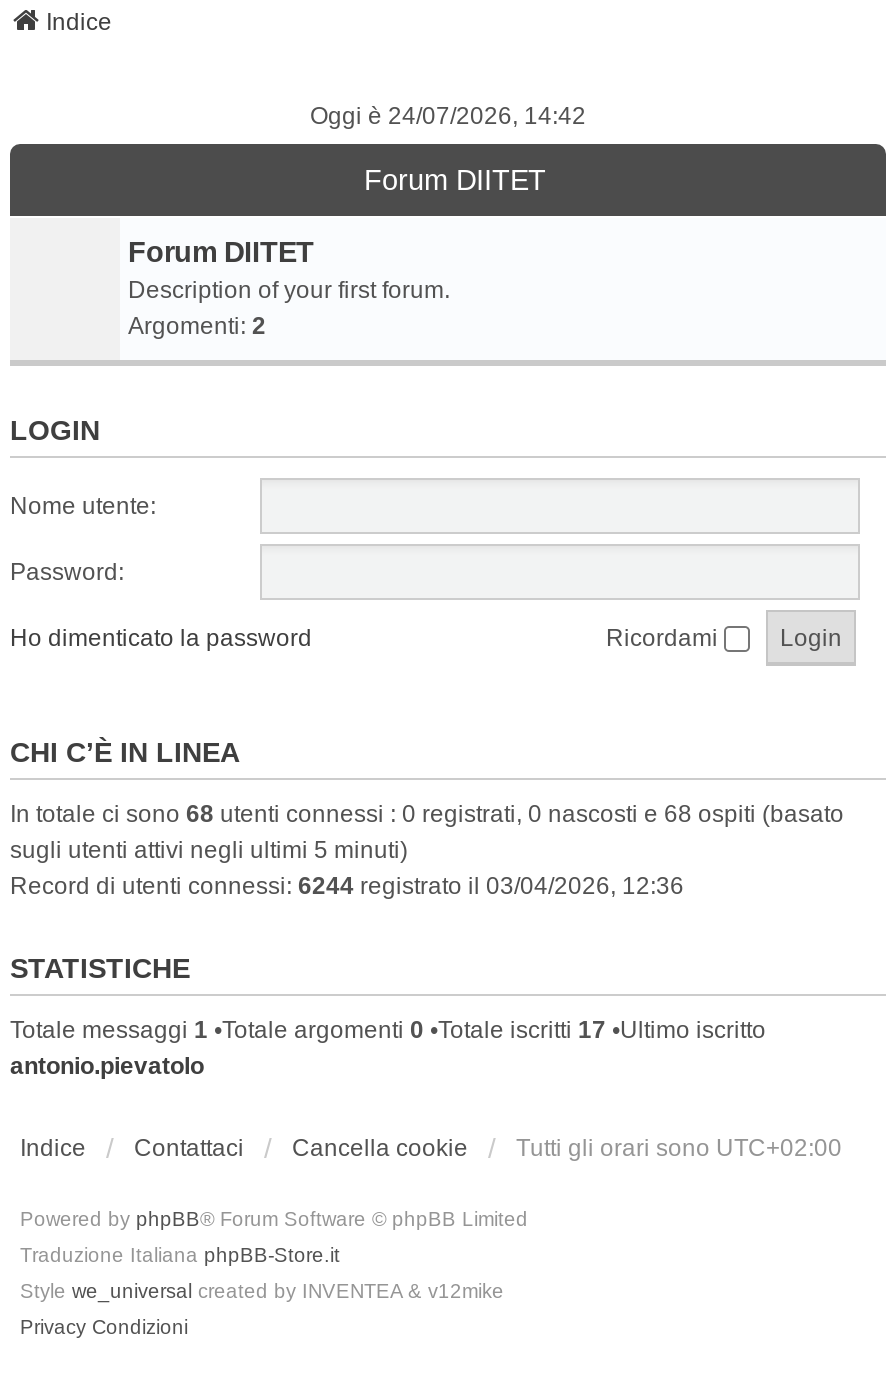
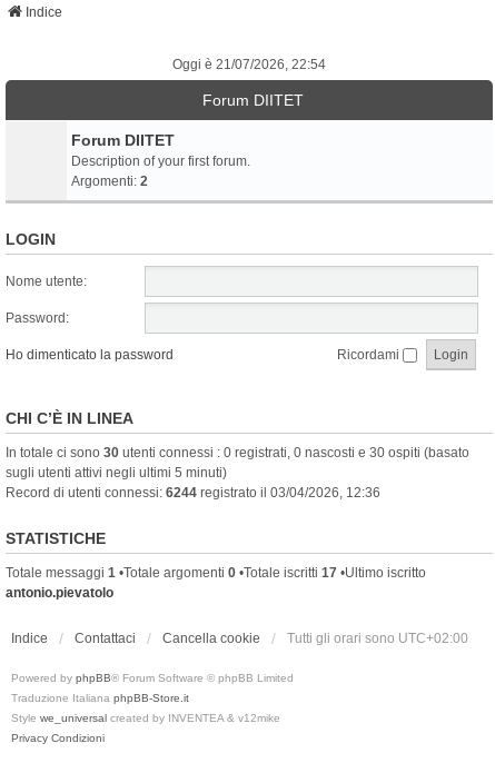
- Oggi è 24/07/2026, 14:42
+ Oggi è 21/07/2026, 22:54

- In totale ci sono 68 utenti connessi : 0 registrati, 0 nascosti e 68 ospiti (basato
+ In totale ci sono 30 utenti connessi : 0 registrati, 0 nascosti e 30 ospiti (basato
